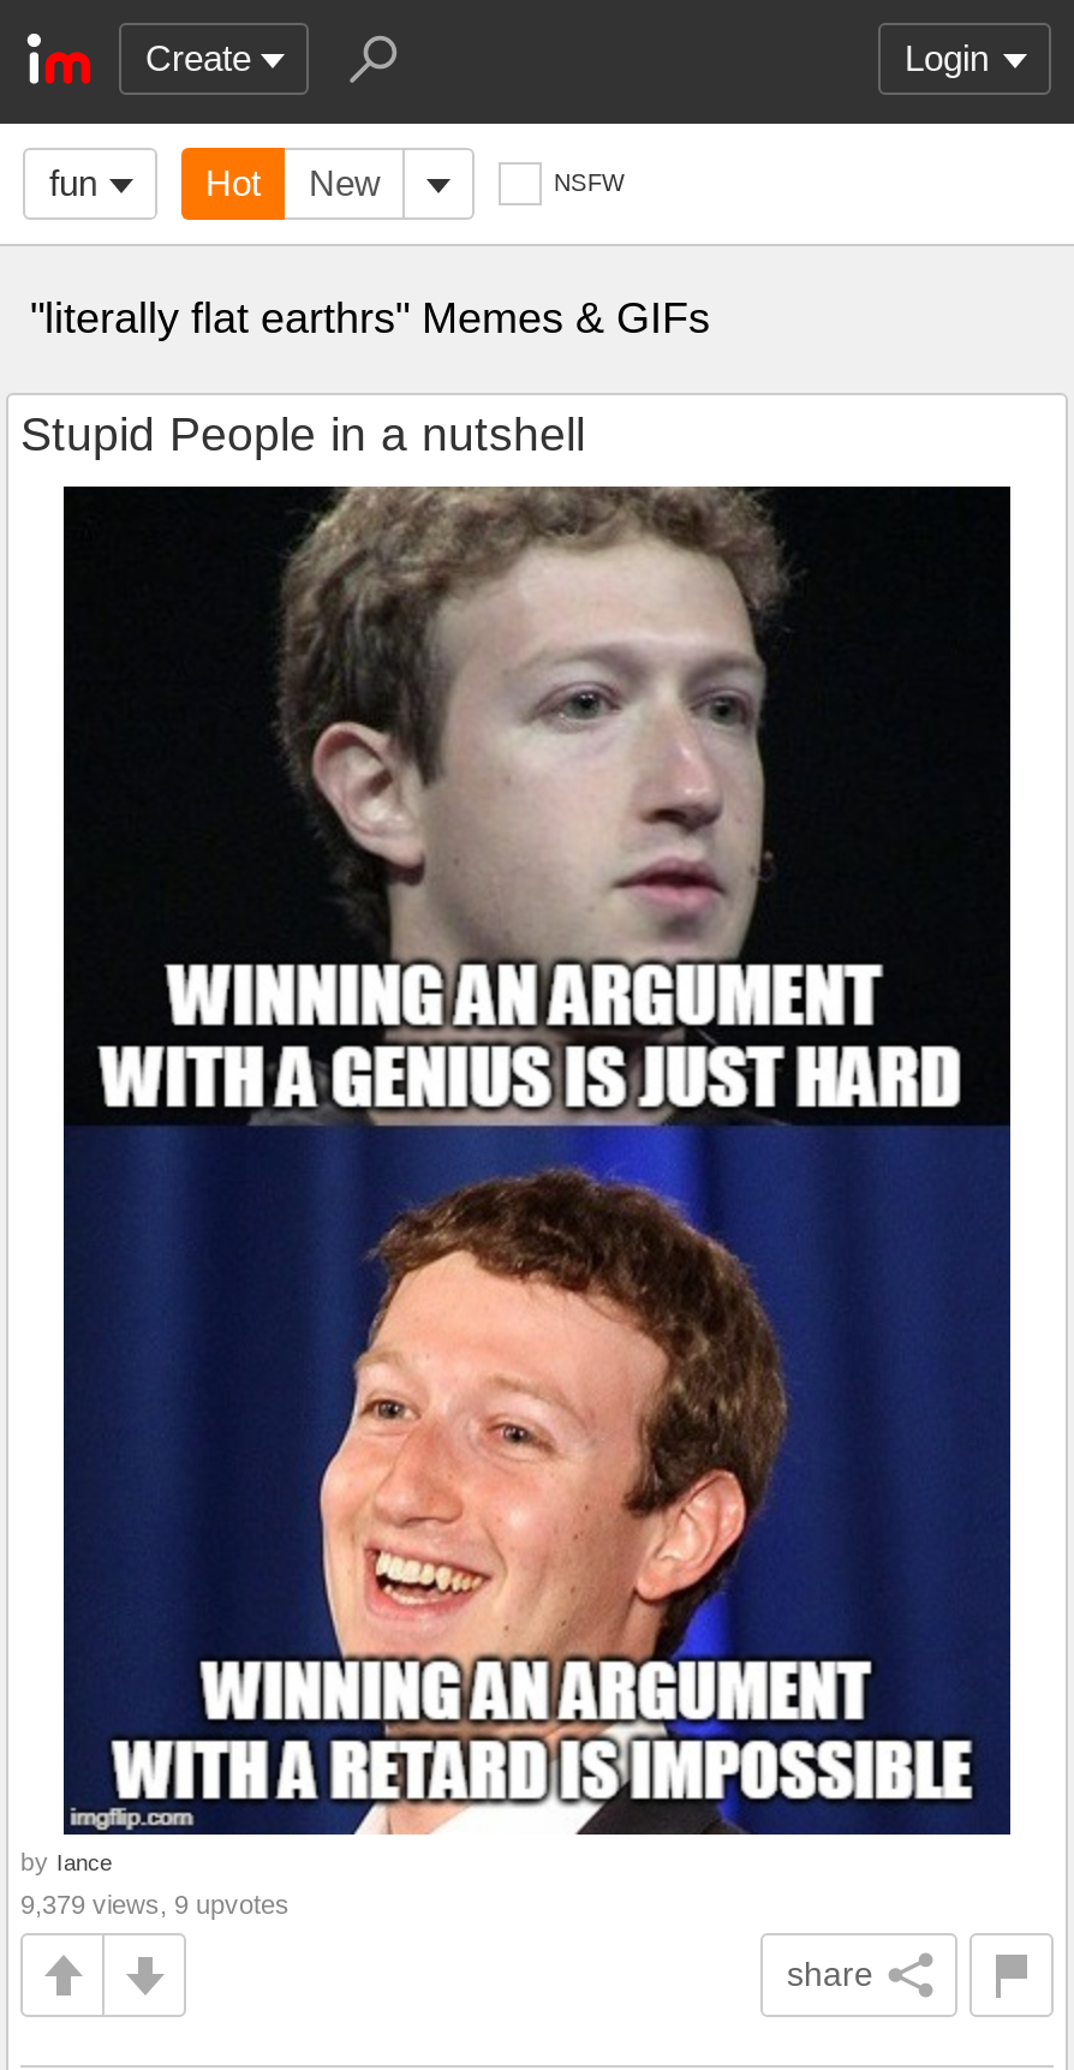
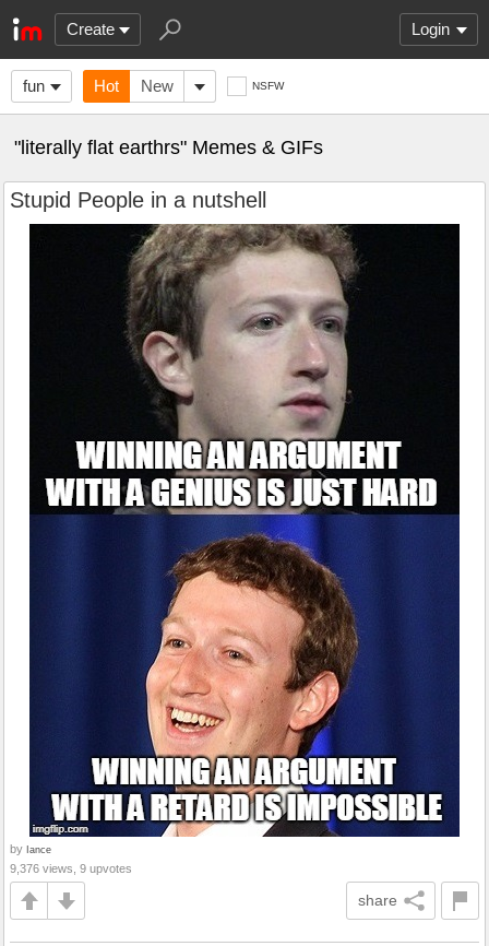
- 9,379 views, 9 upvotes
+ 9,376 views, 9 upvotes
